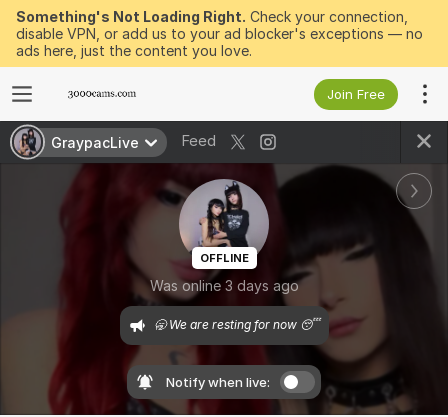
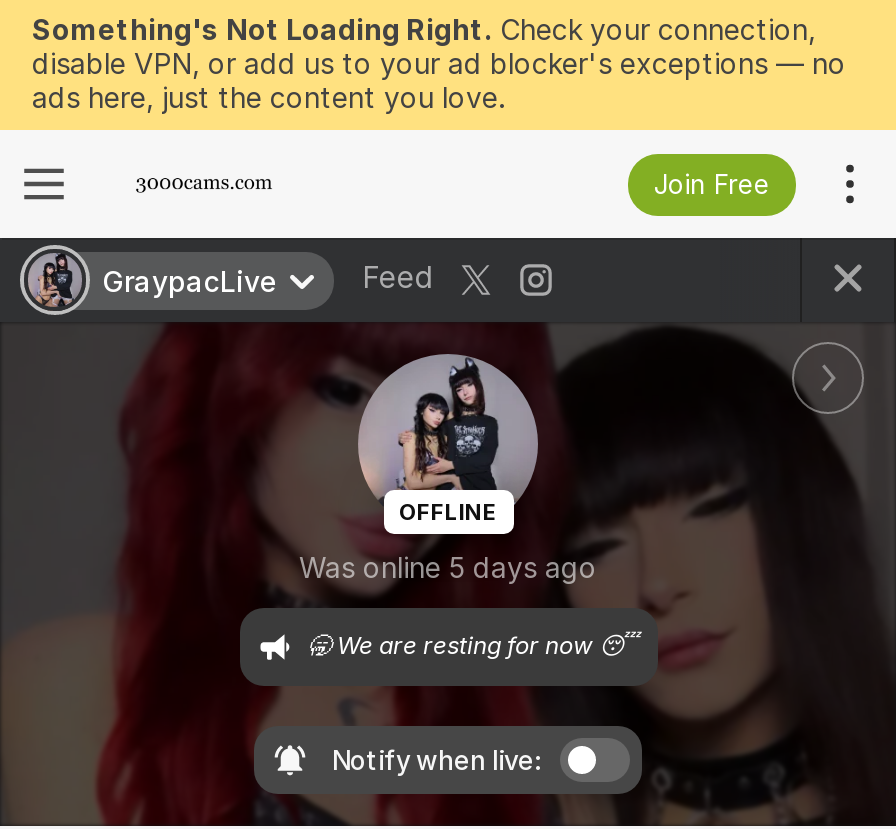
- Was online 3 days ago
+ Was online 5 days ago
